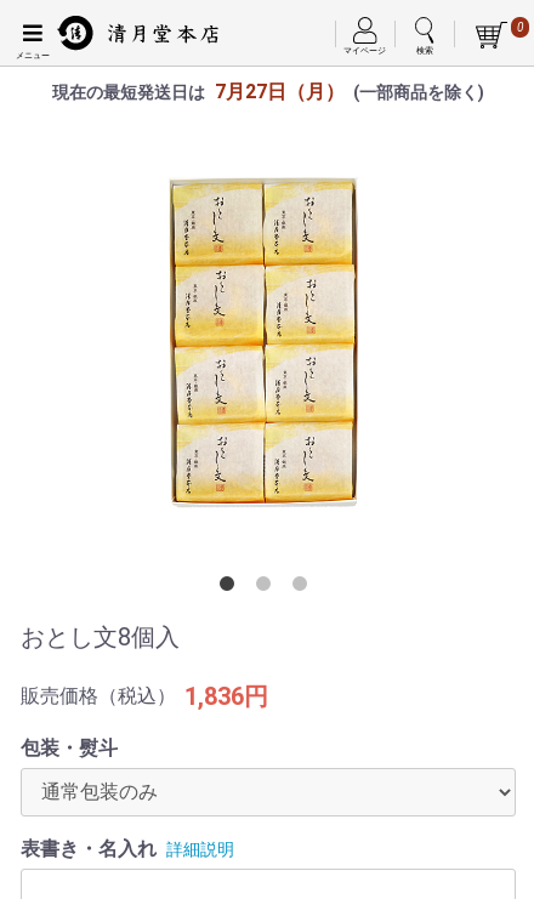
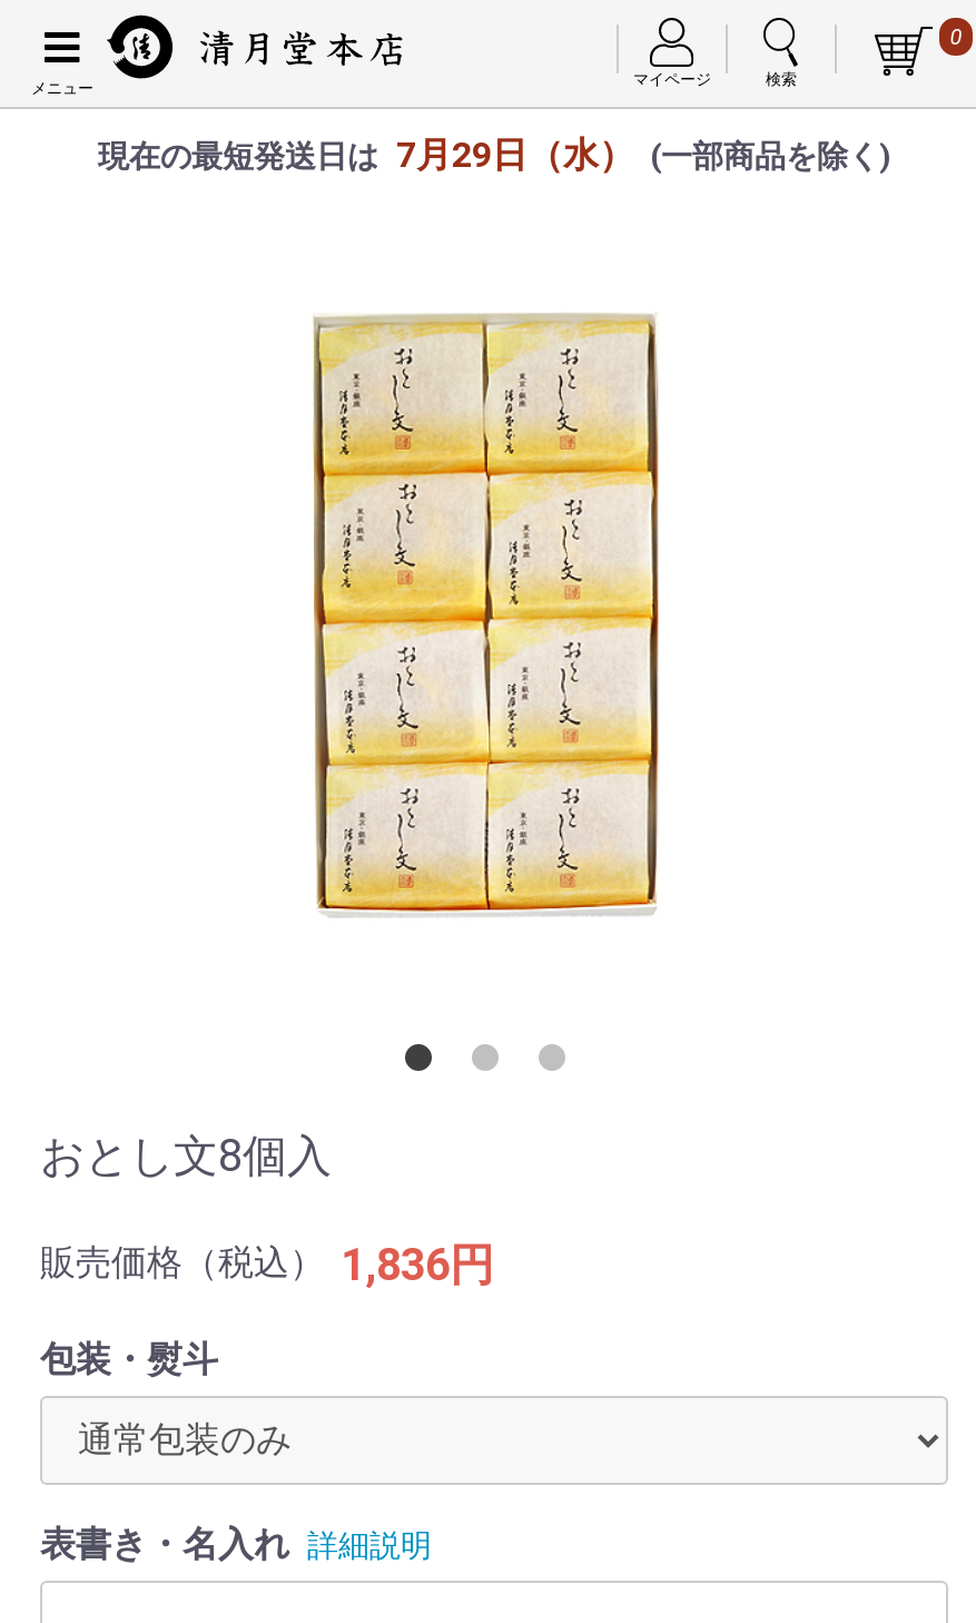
- 現在の最短発送日は 7月27日（月） (一部商品を除く)
+ 現在の最短発送日は 7月29日（水） (一部商品を除く)
